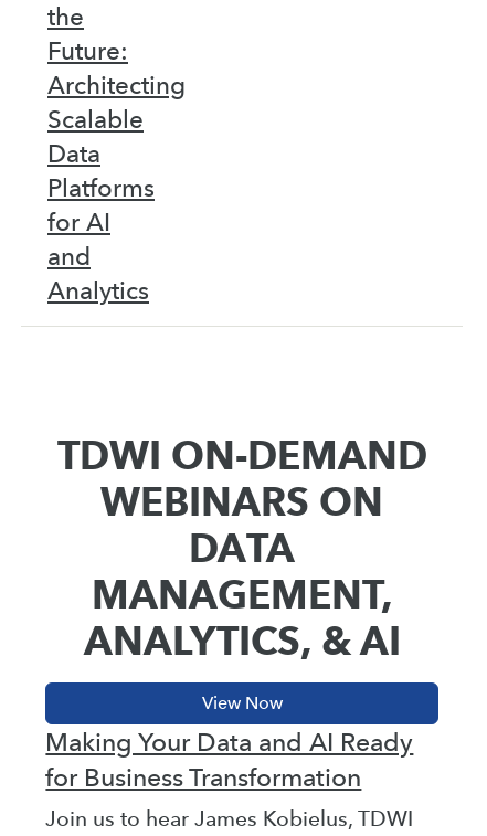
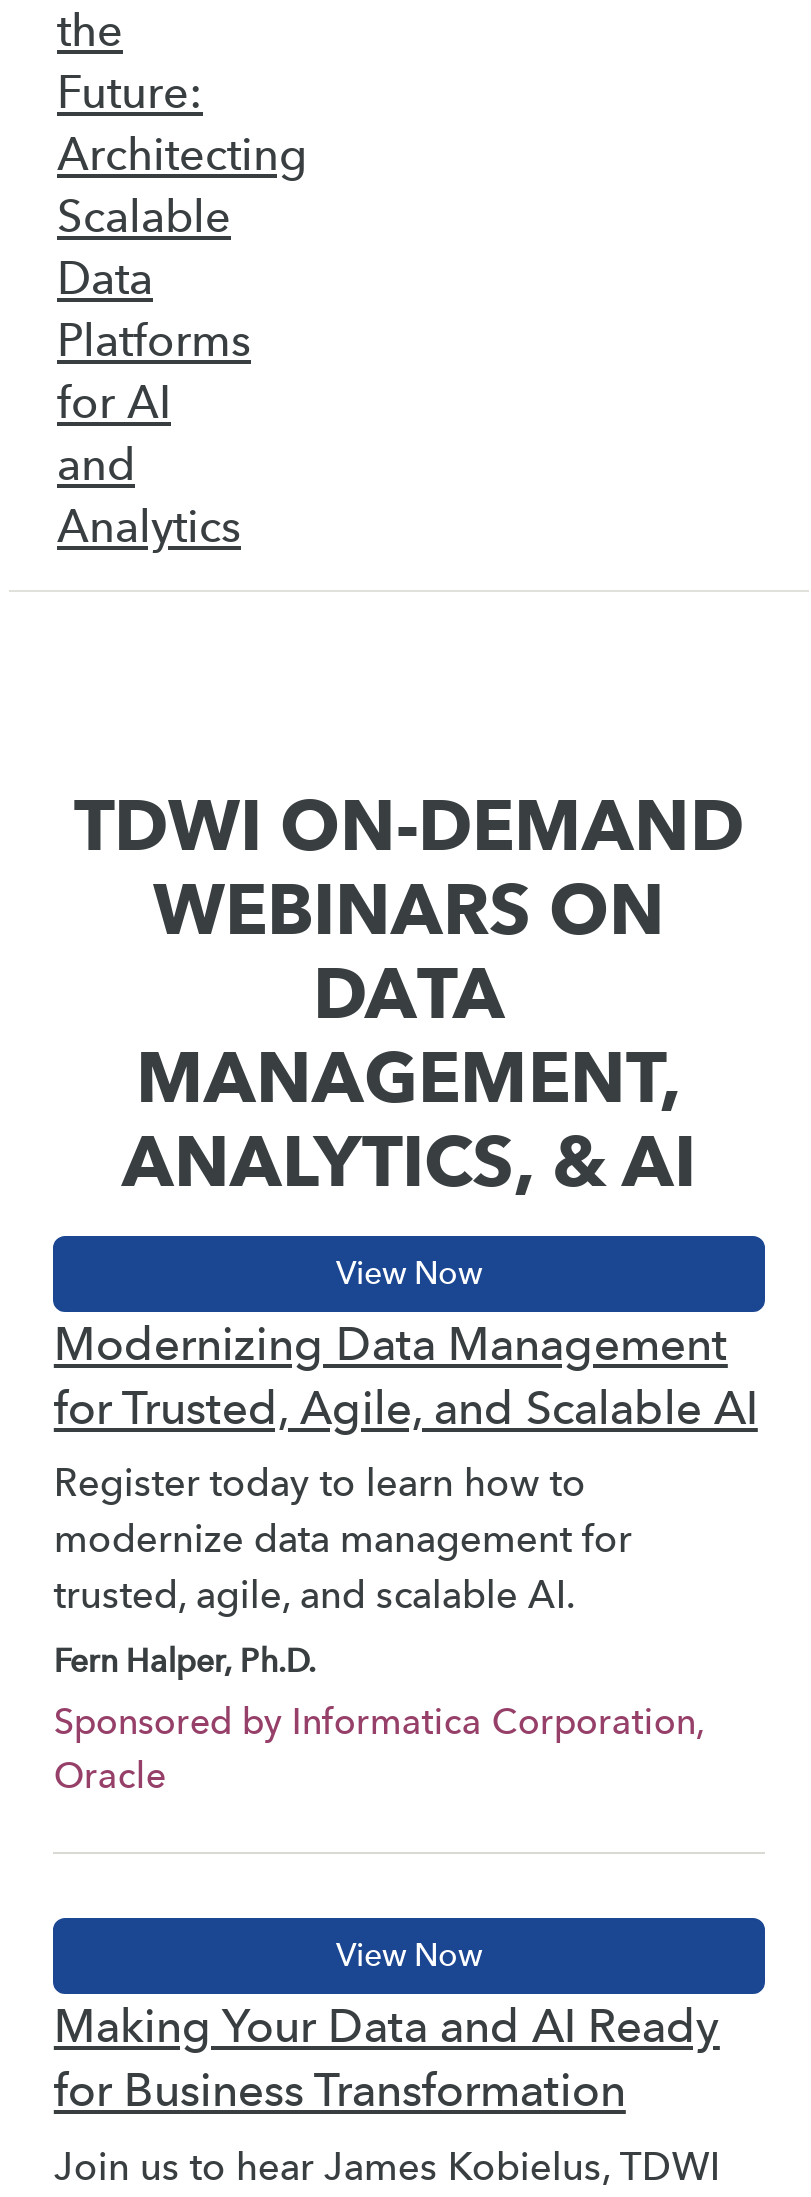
+ Modernizing Data Management
+ for Trusted, Agile, and Scalable AI
+ Register today to learn how to
+ modernize data management for
+ trusted, agile, and scalable AI.
+ Fern Halper, Ph.D.
+ Sponsored by Informatica Corporation,
+ Oracle
